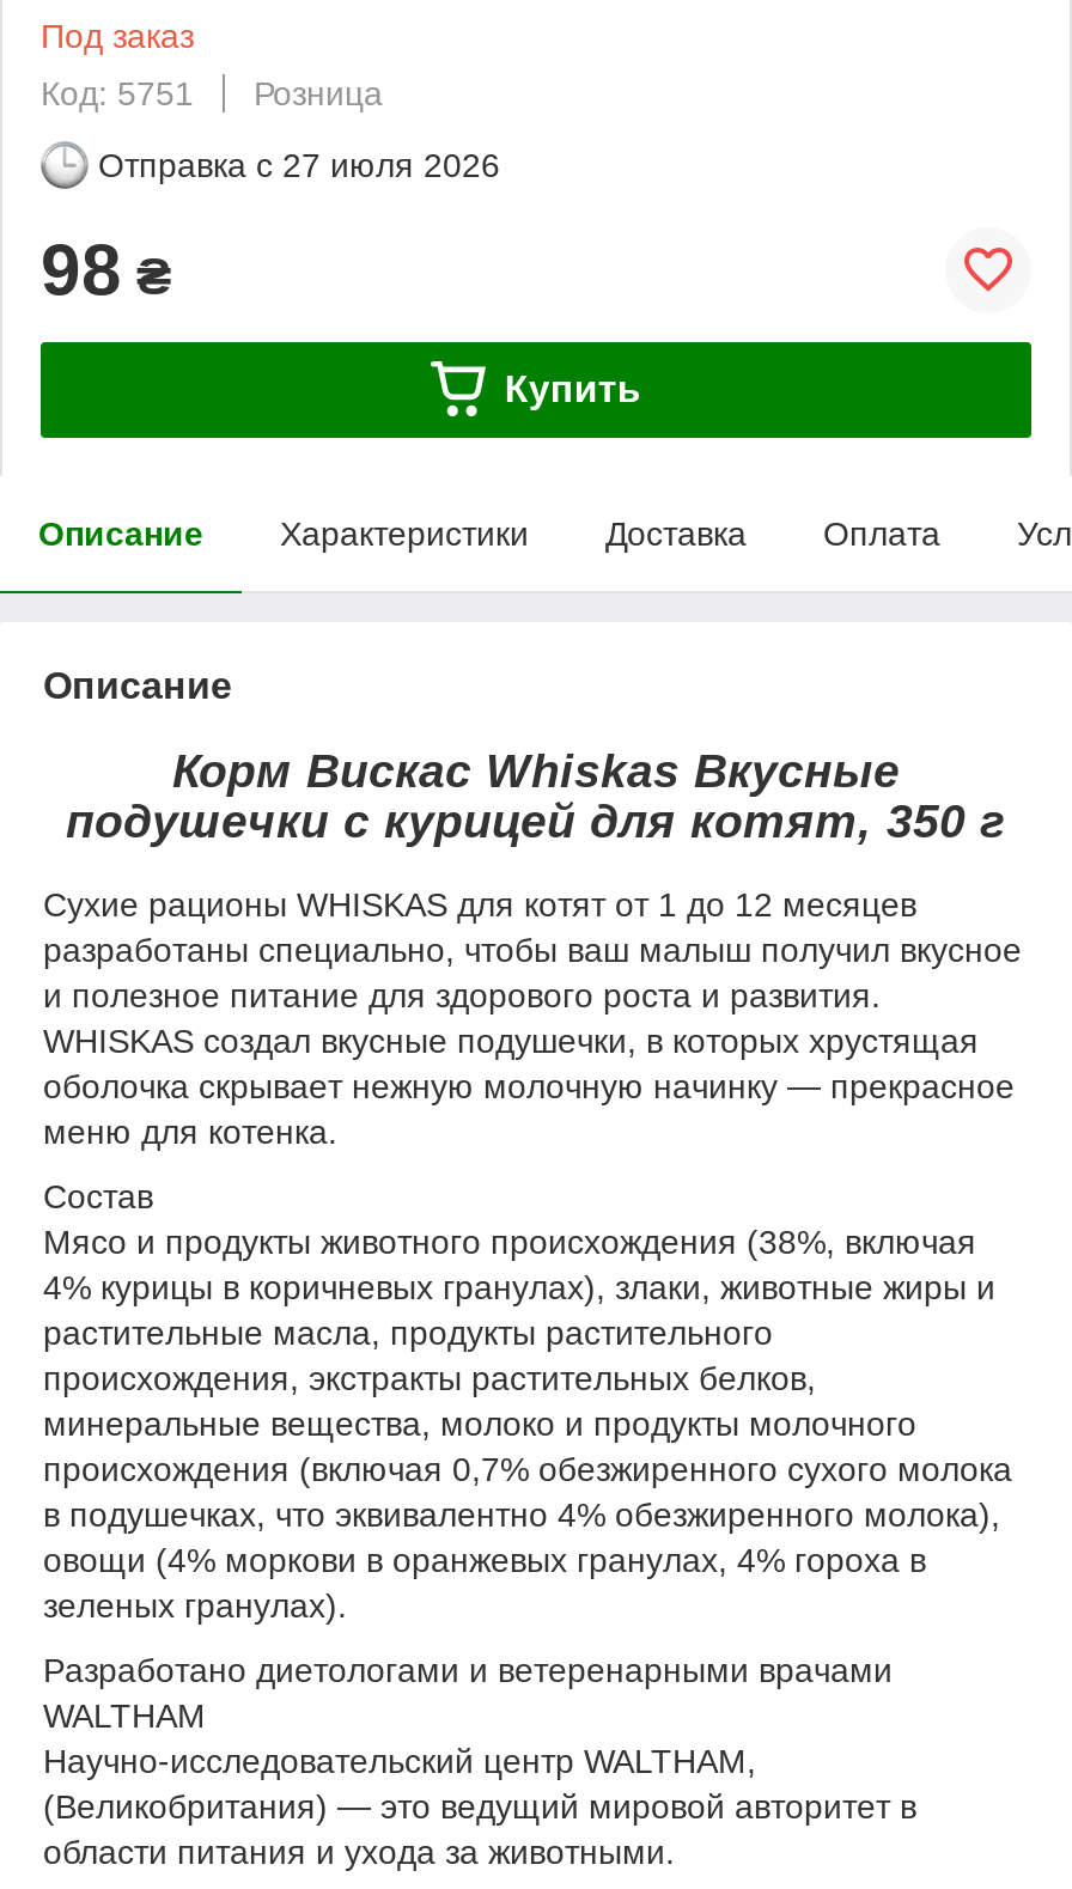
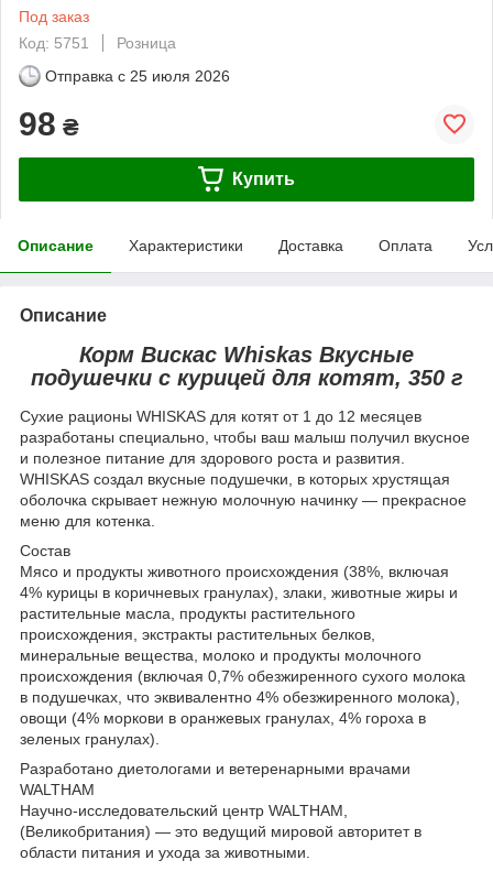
- Отправка с 27 июля 2026
+ Отправка с 25 июля 2026
